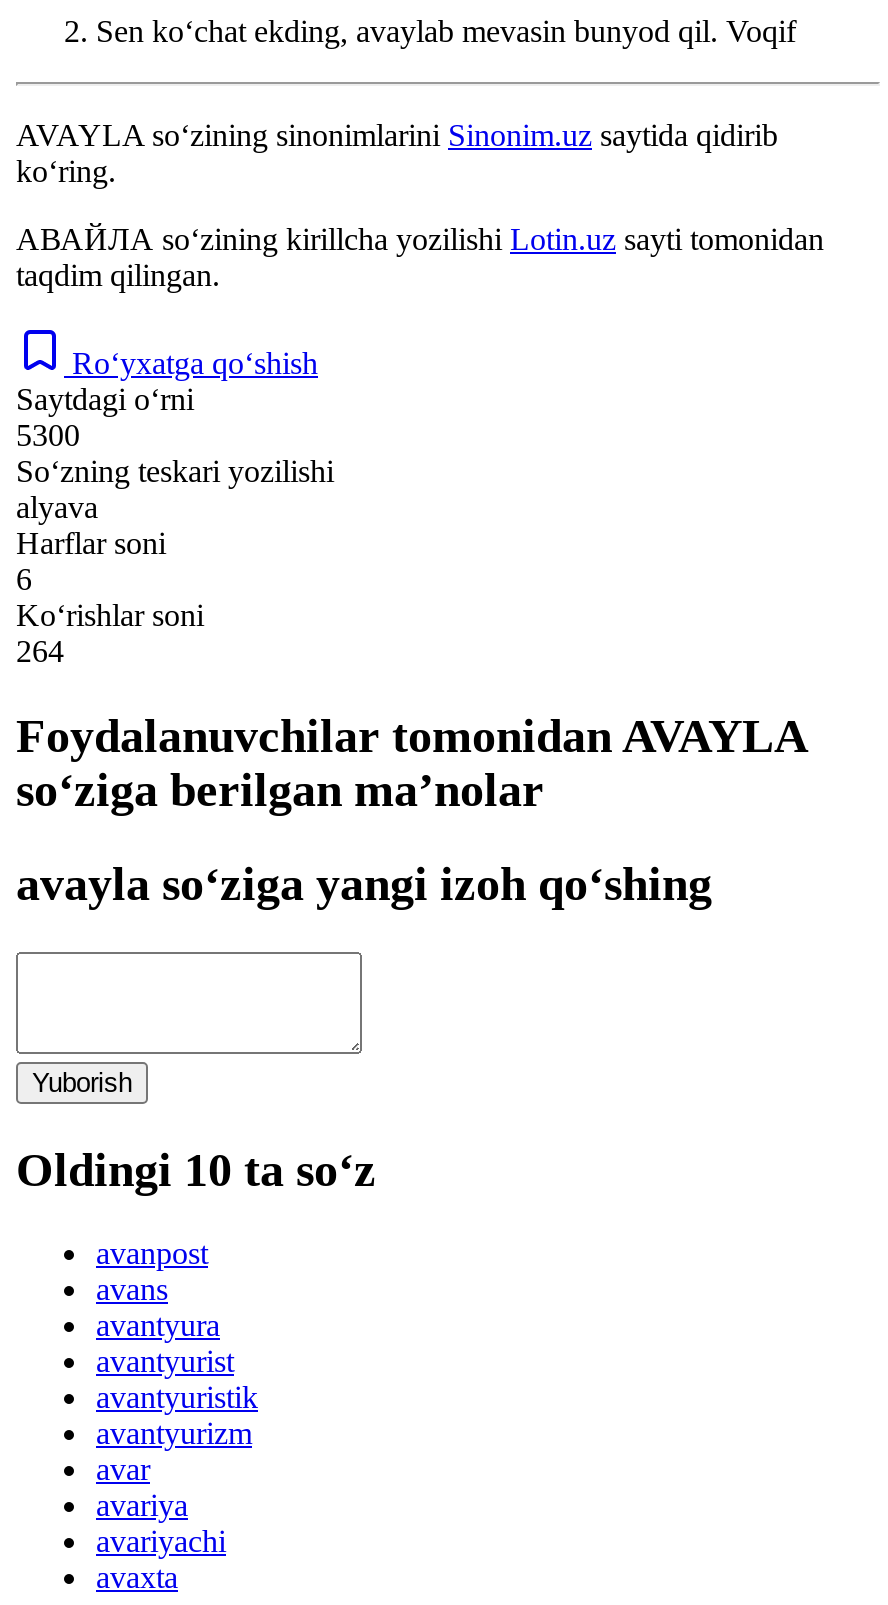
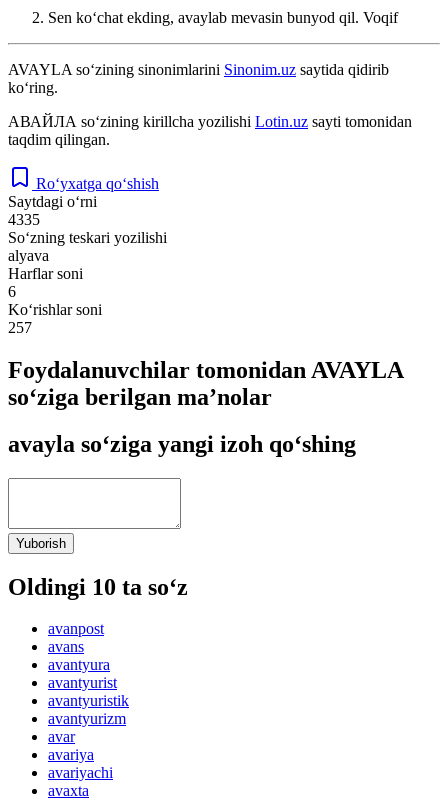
- 5300
+ 4335

- 264
+ 257
